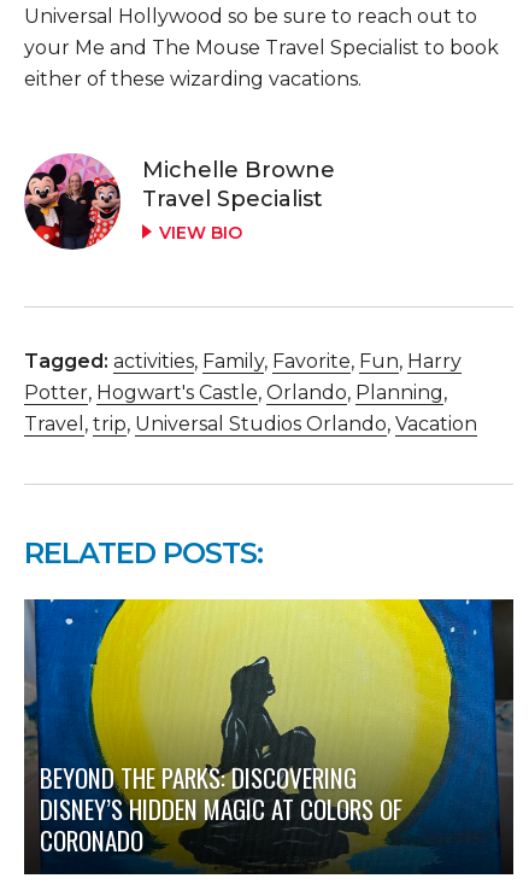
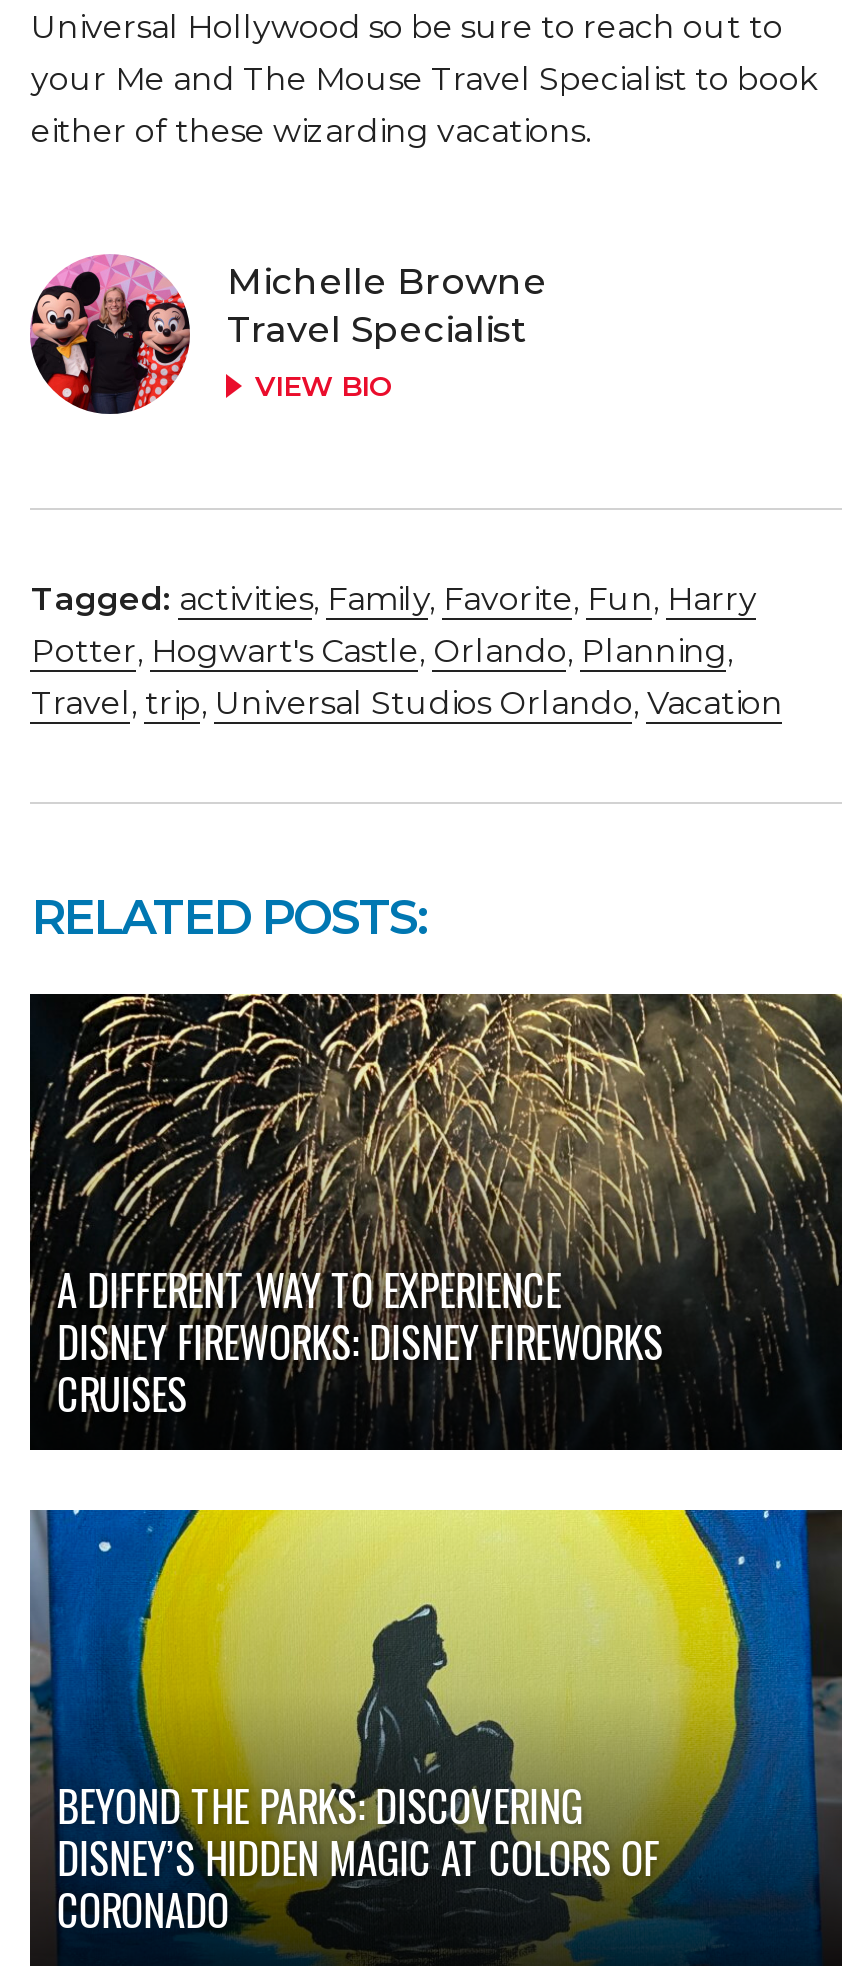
+ [image]
+ A DIFFERENT WAY TO EXPERIENCE
+ DISNEY FIREWORKS: DISNEY FIREWORKS
+ CRUISES
